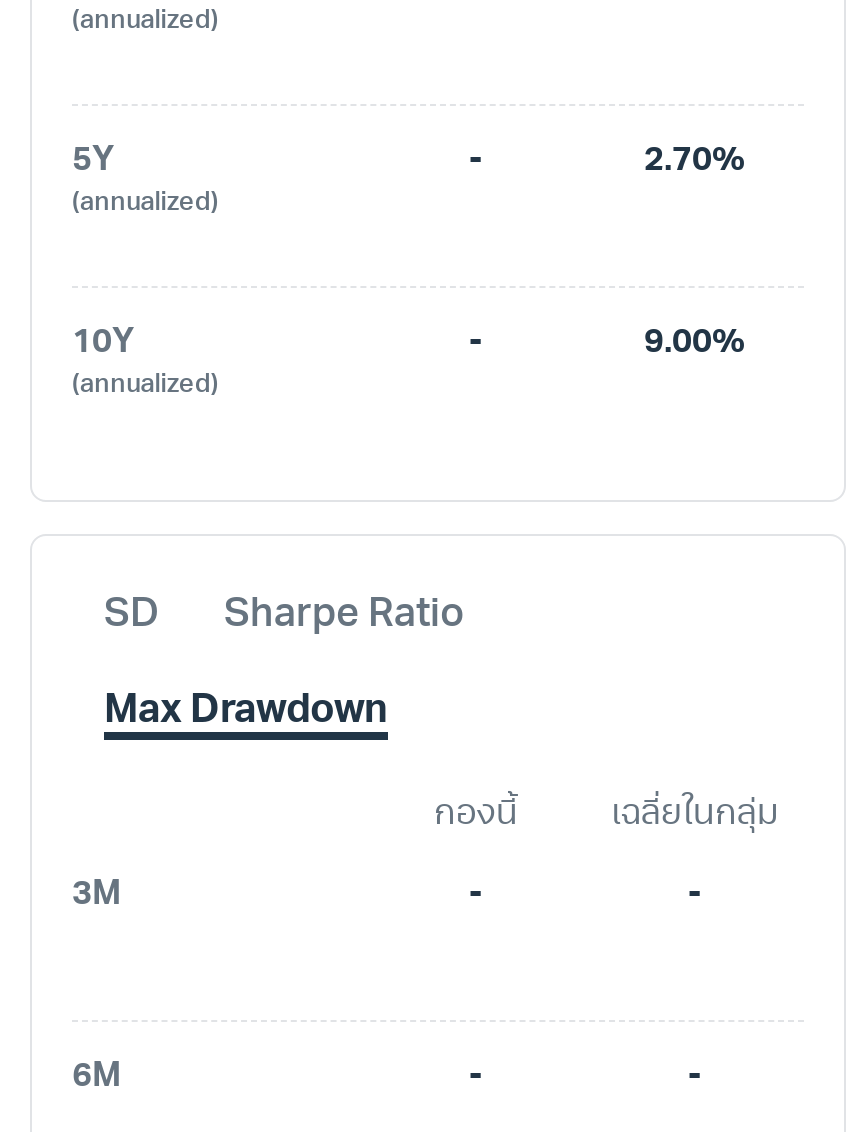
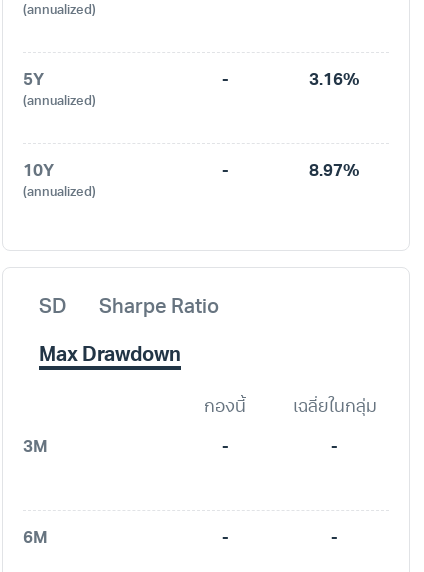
- 2.70%
+ 3.16%

- 9.00%
+ 8.97%
